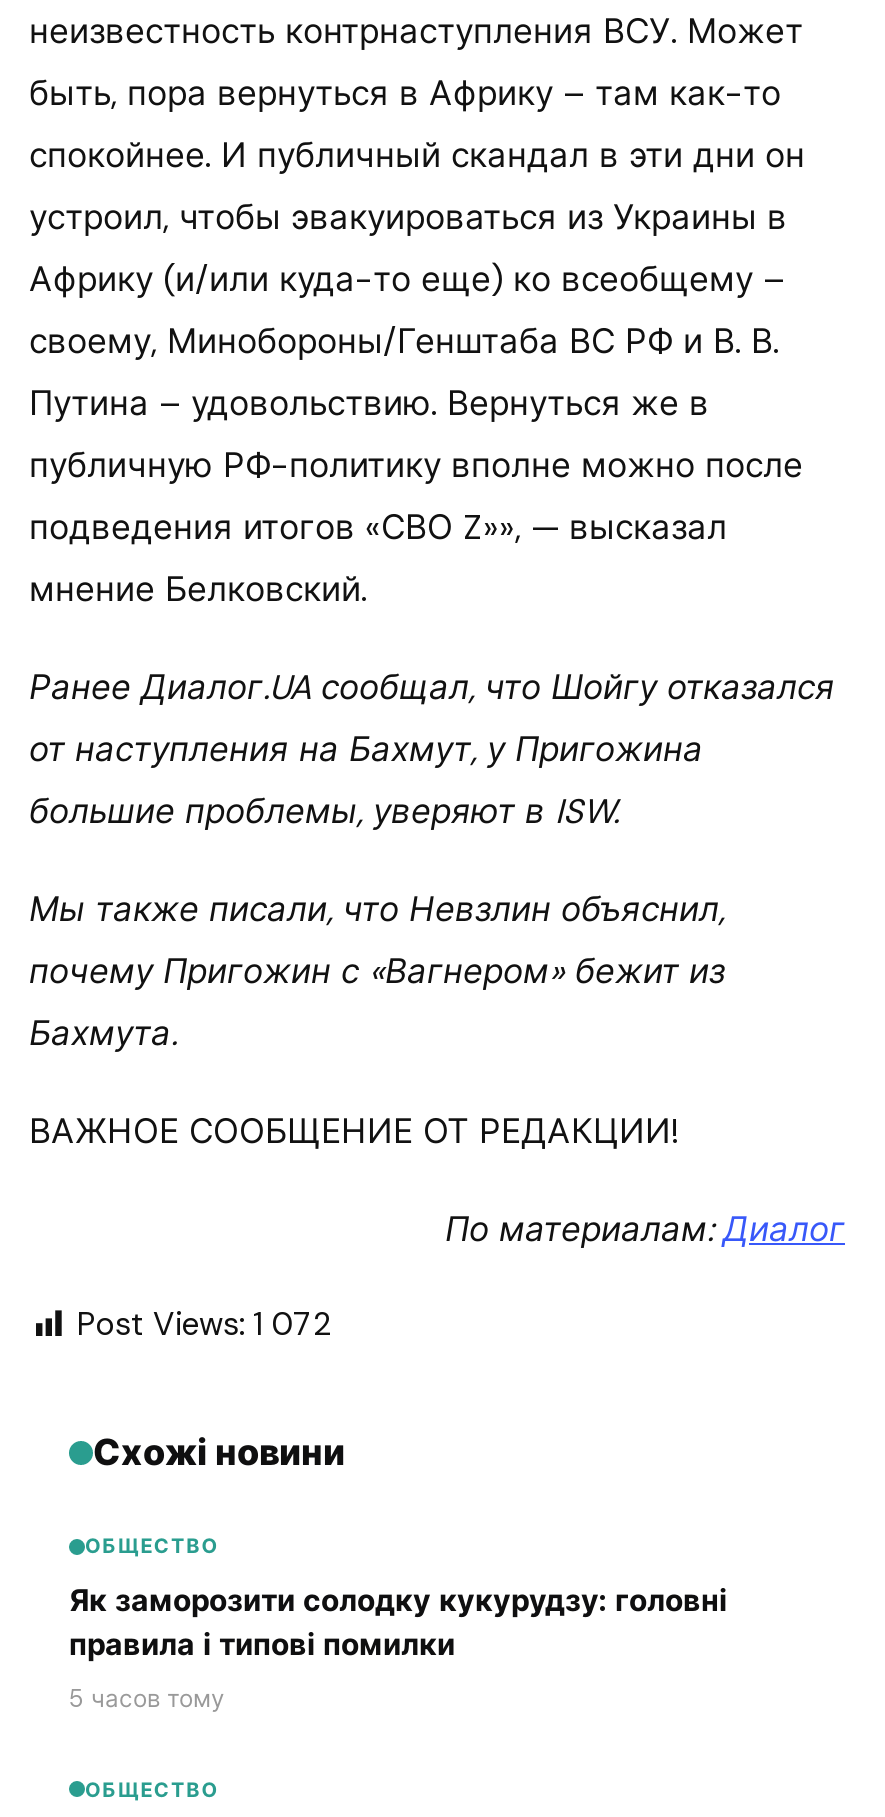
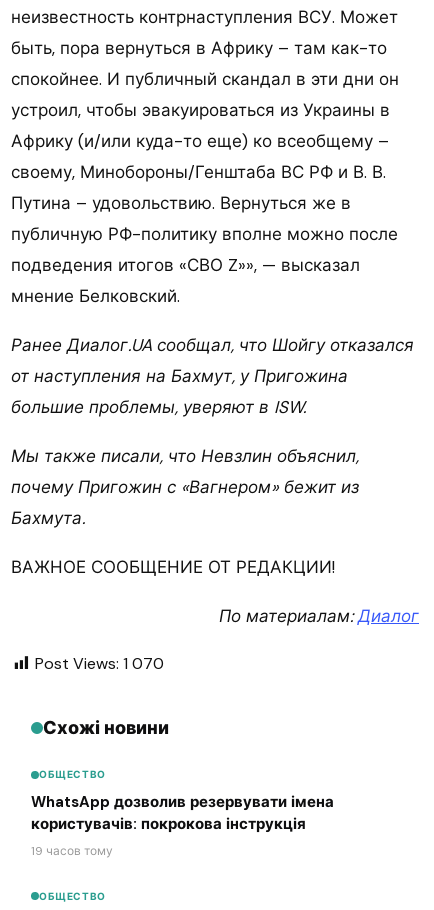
- Post Views: 1 072
+ Post Views: 1 070

- Як заморозити солодку кукурудзу: головні
- правила і типові помилки
- 5 часов тому
+ WhatsApp дозволив резервувати імена
+ користувачів: покрокова інструкція
+ 19 часов тому
